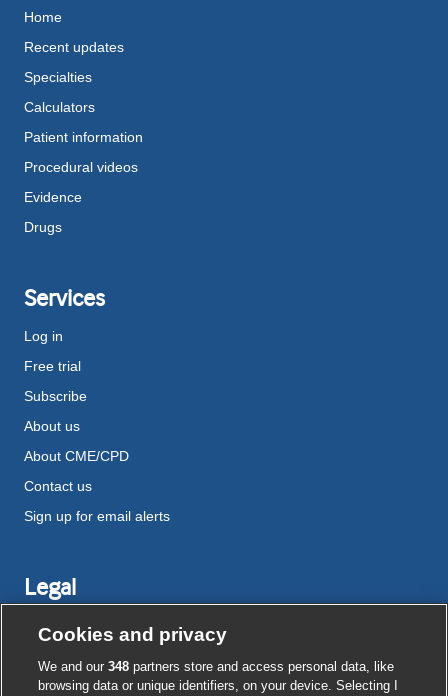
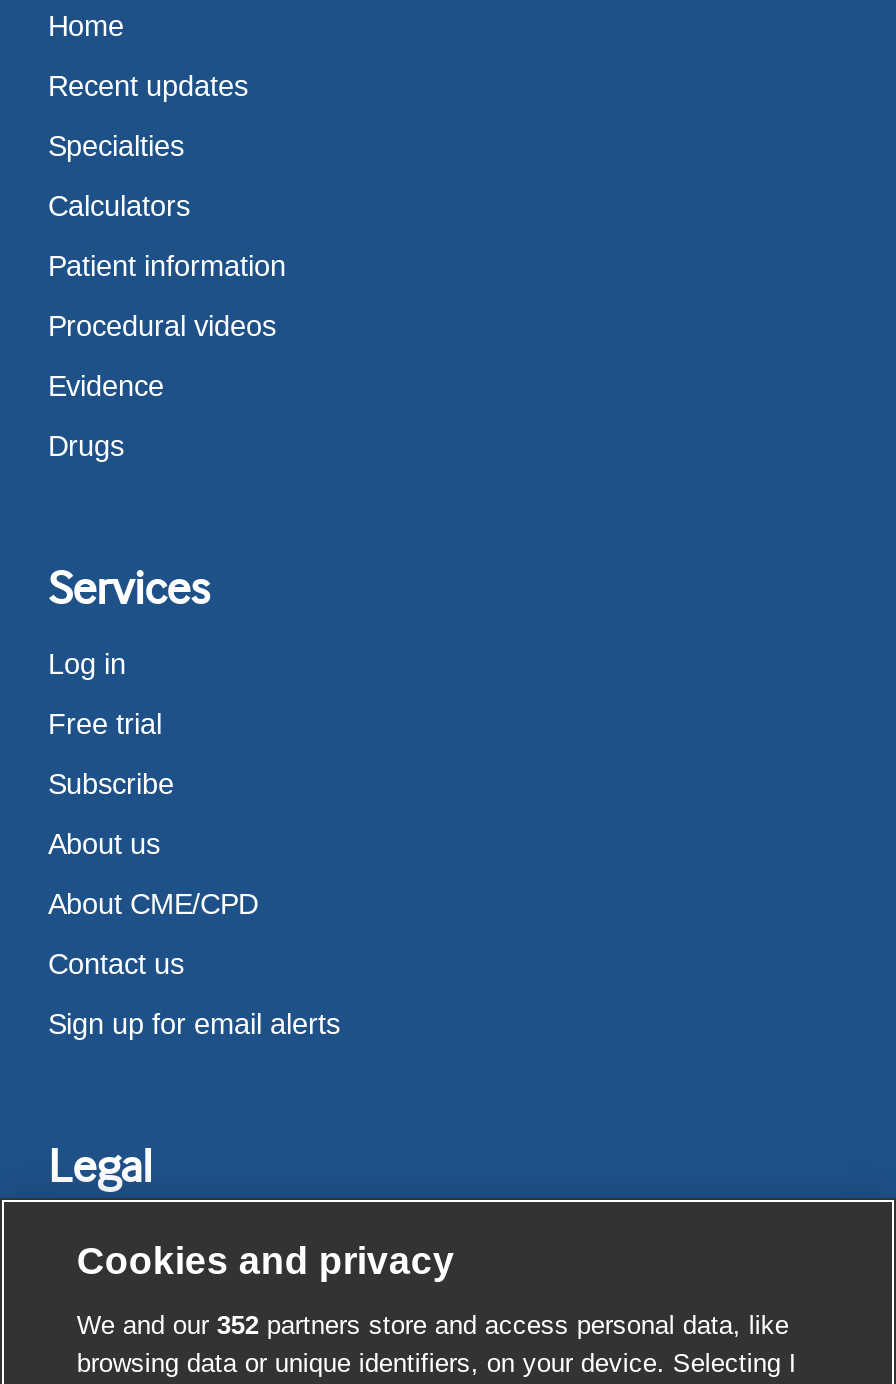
- We and our 348 partners store and access personal data, like
+ We and our 352 partners store and access personal data, like
